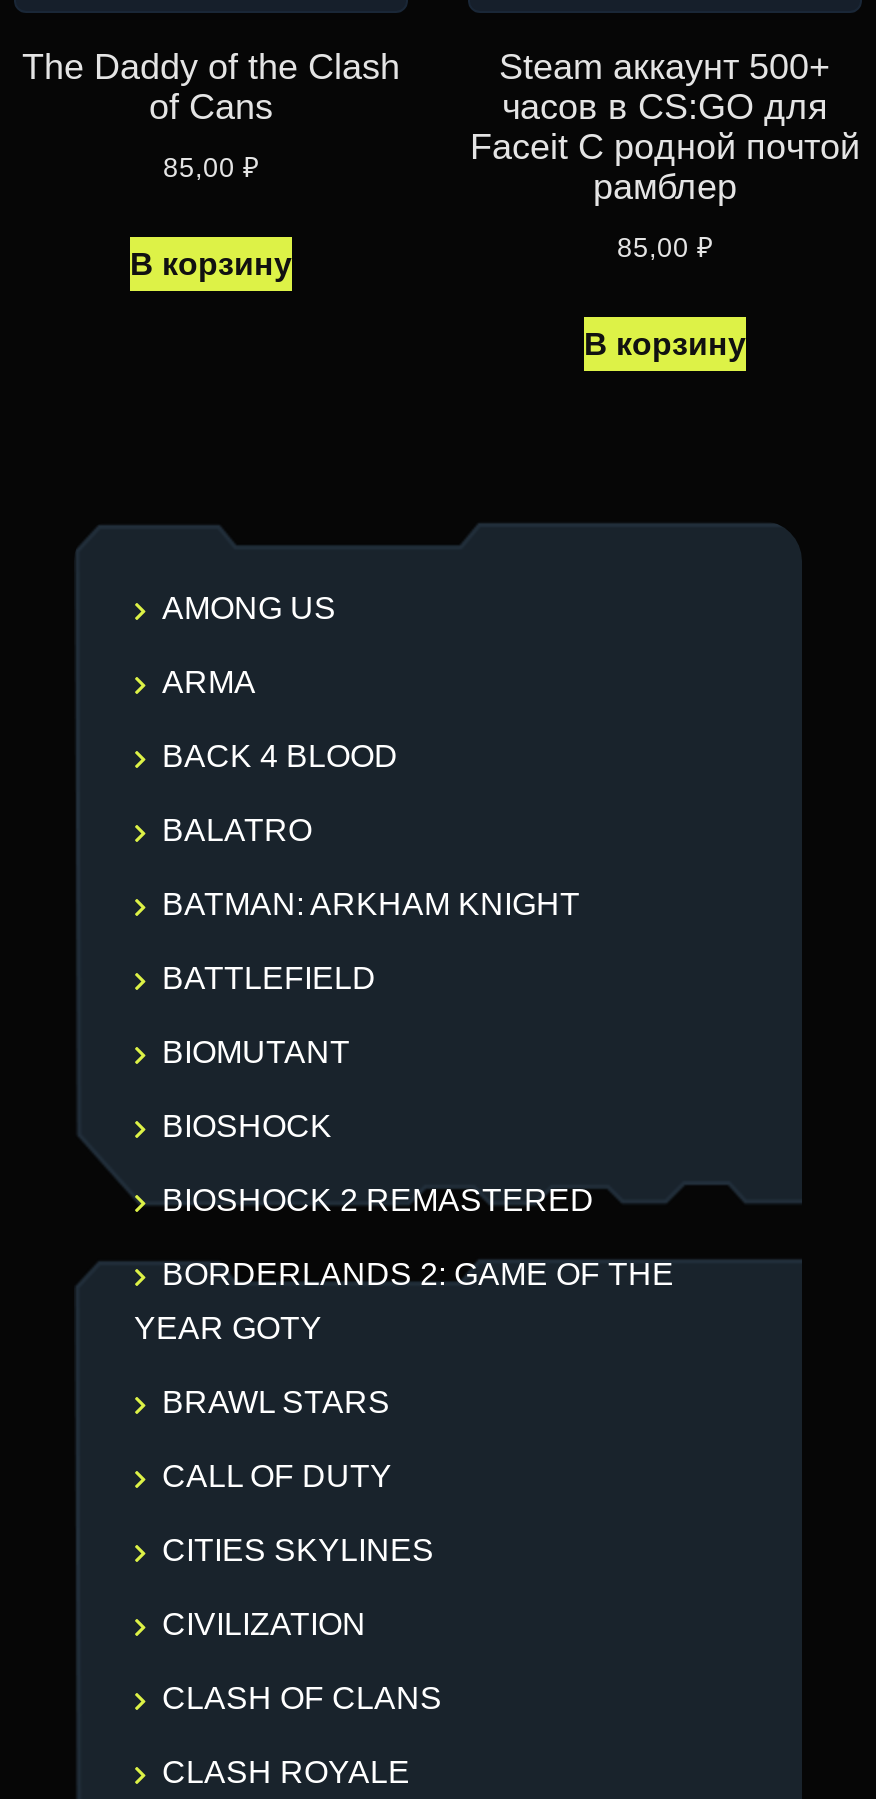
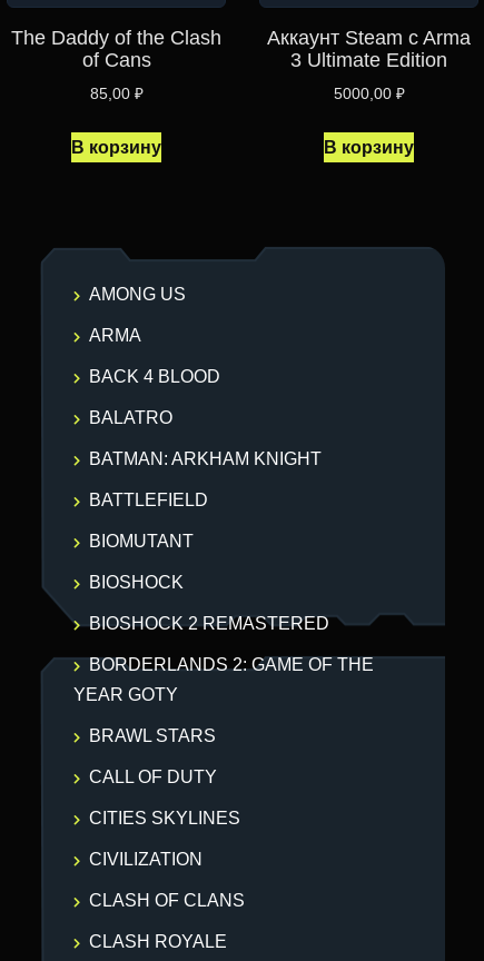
- Steam аккаунт 500+
- часов в CS:GO для
- Faceit С родной почтой
- рамблер
+ Аккаунт Steam c Arma
+ 3 Ultimate Edition

- 85,00 ₽
+ 5000,00 ₽
